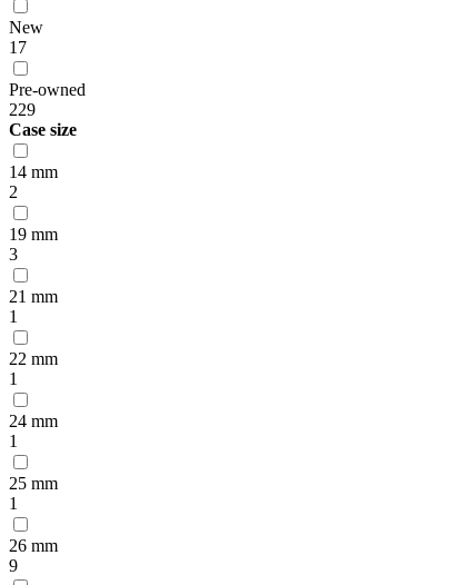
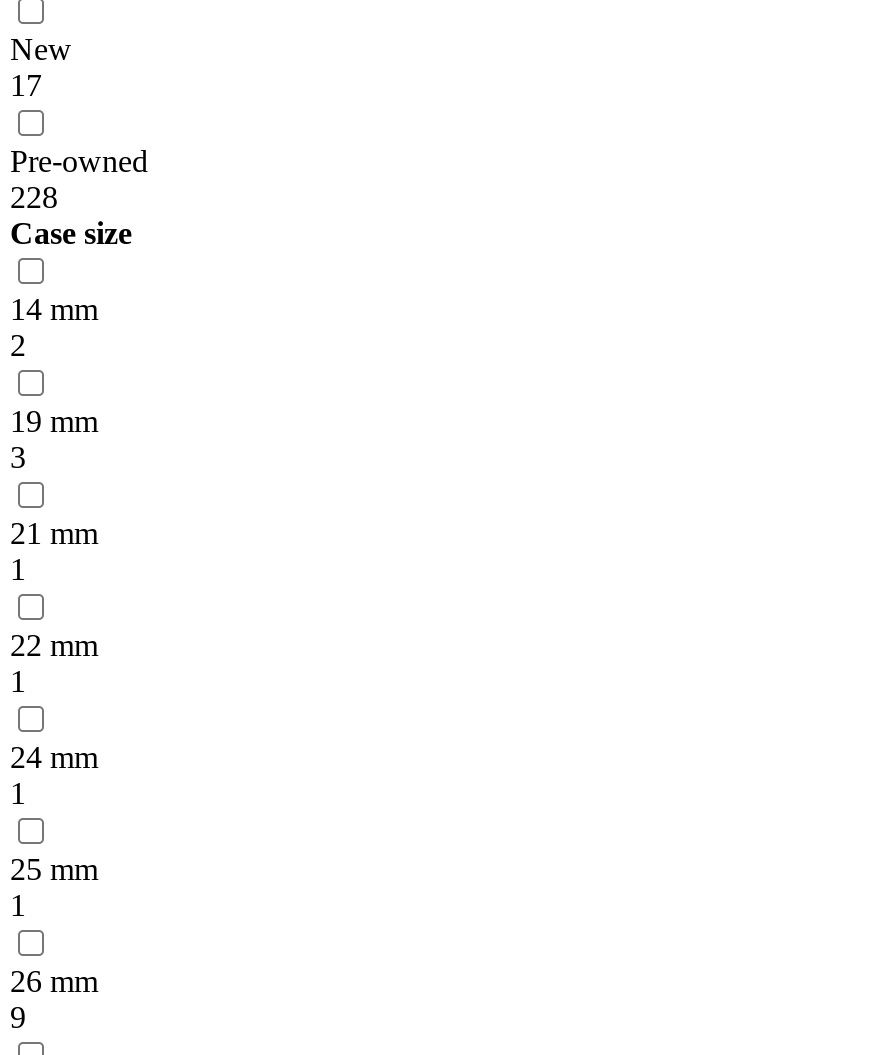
- 229
+ 228
